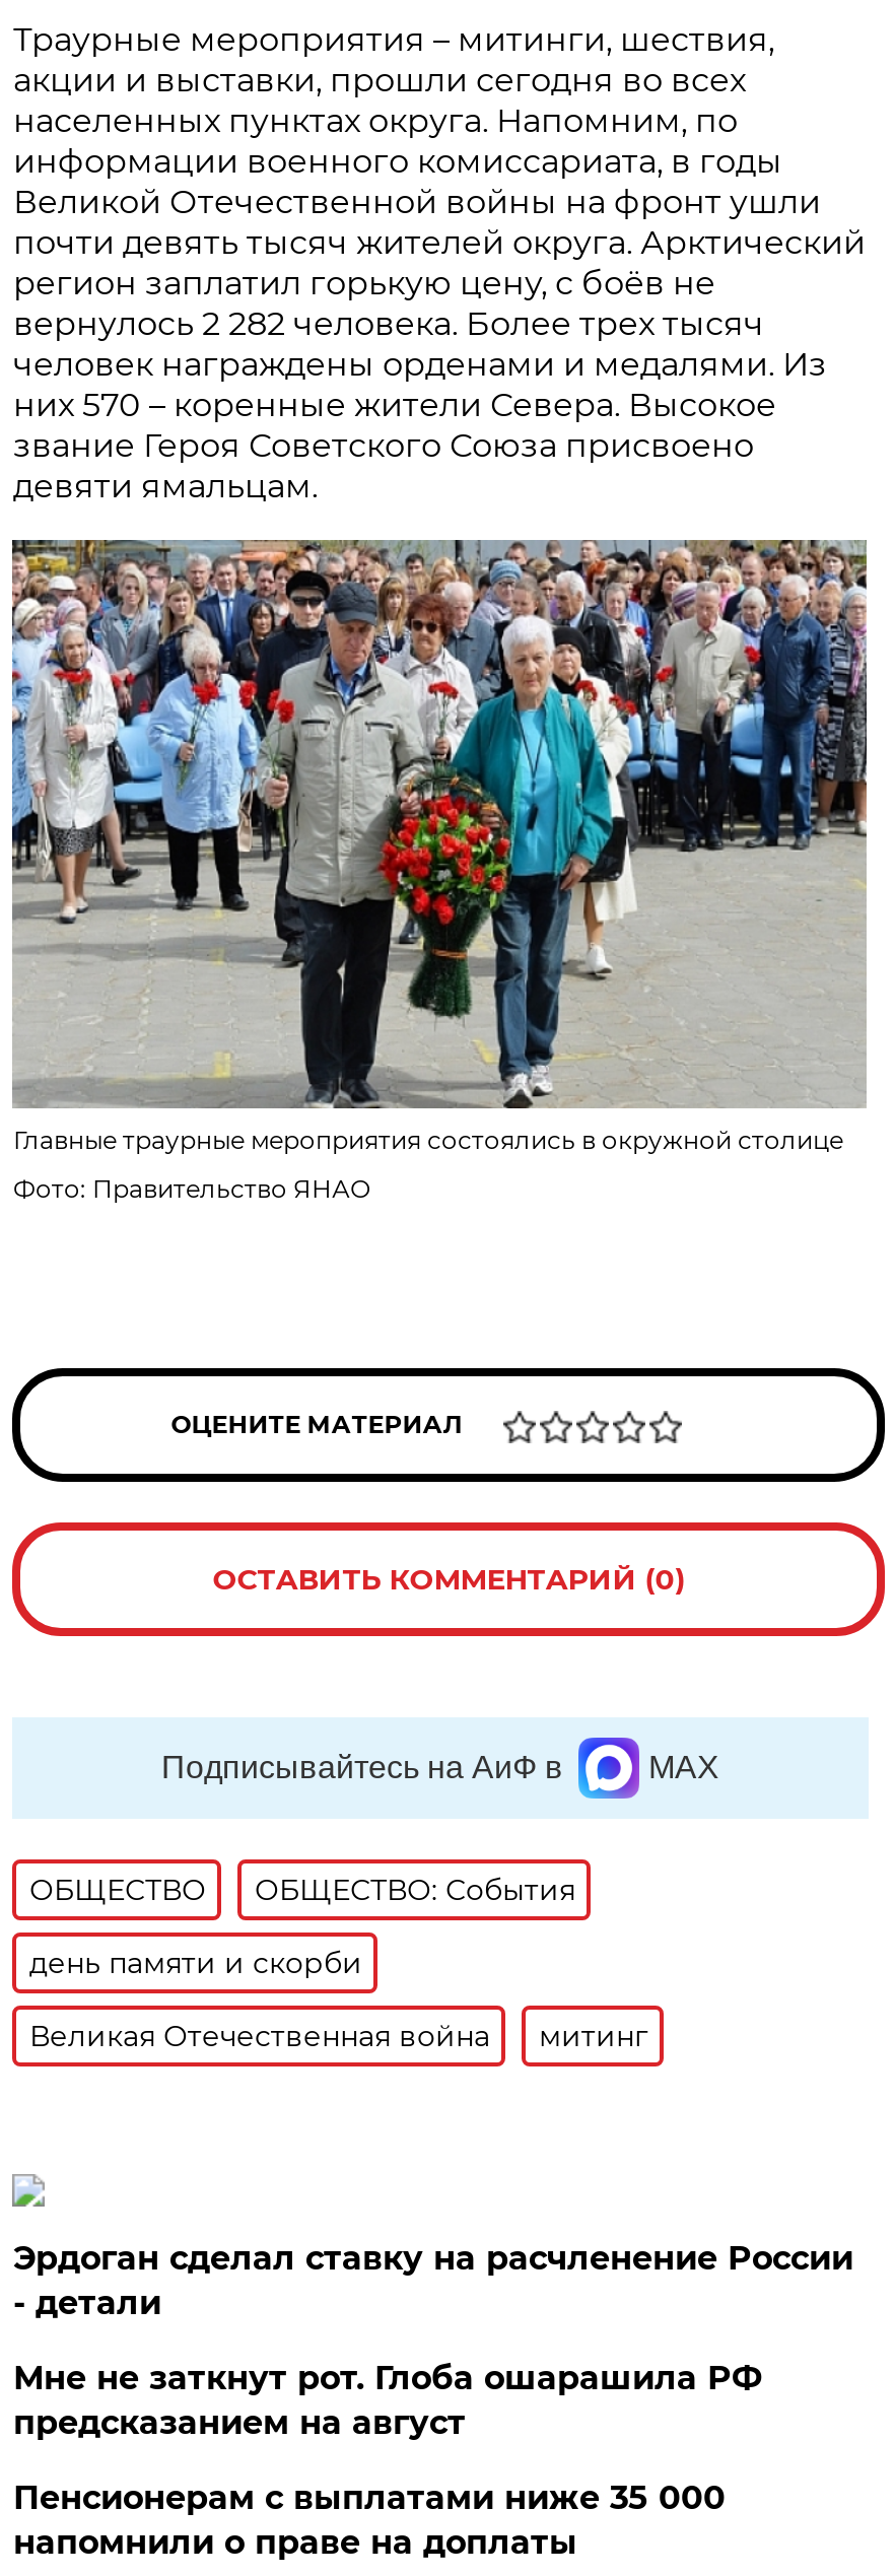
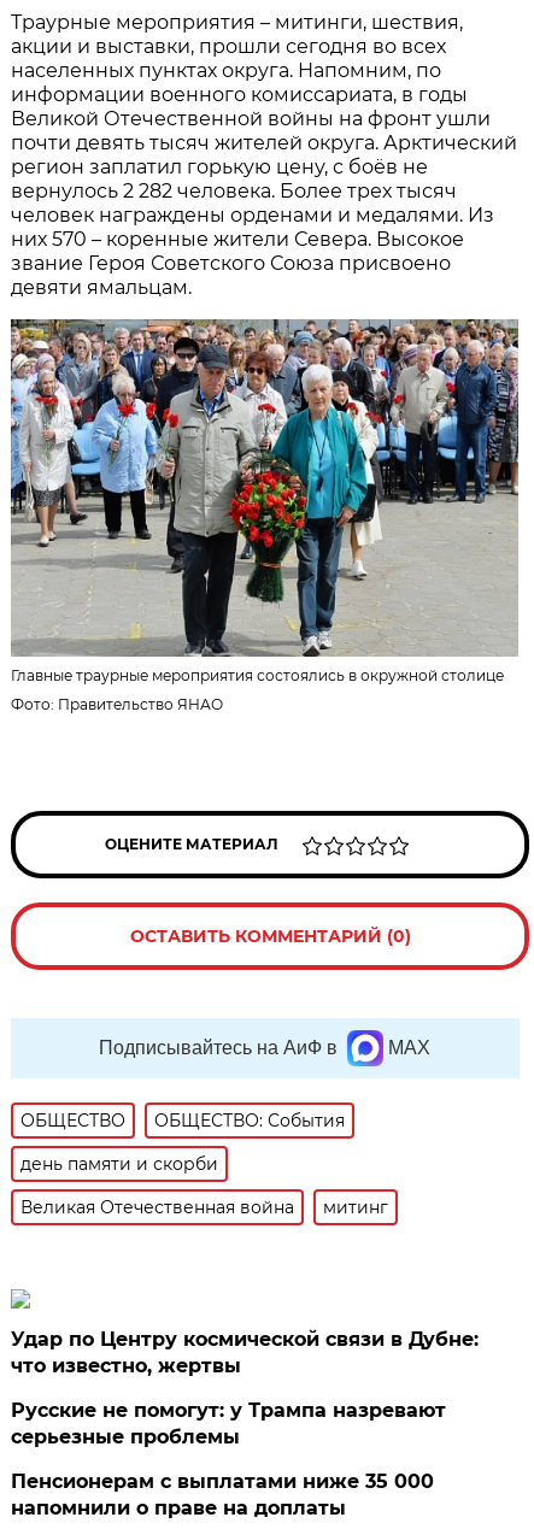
- Эрдоган сделал ставку на расчленение России
- - детали
+ Удар по Центру космической связи в Дубне:
+ что известно, жертвы

- Мне не заткнут рот. Глоба ошарашила РФ
- предсказанием на август
+ Русские не помогут: у Трампа назревают
+ серьезные проблемы
